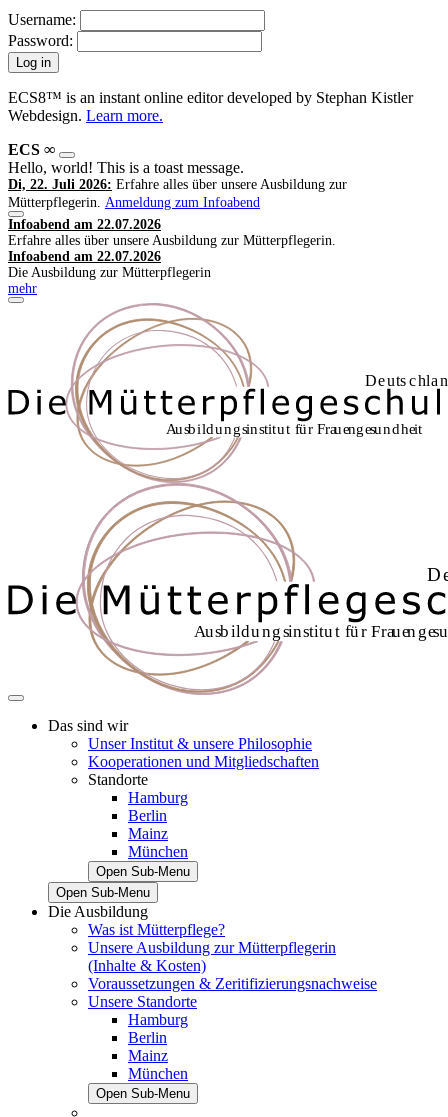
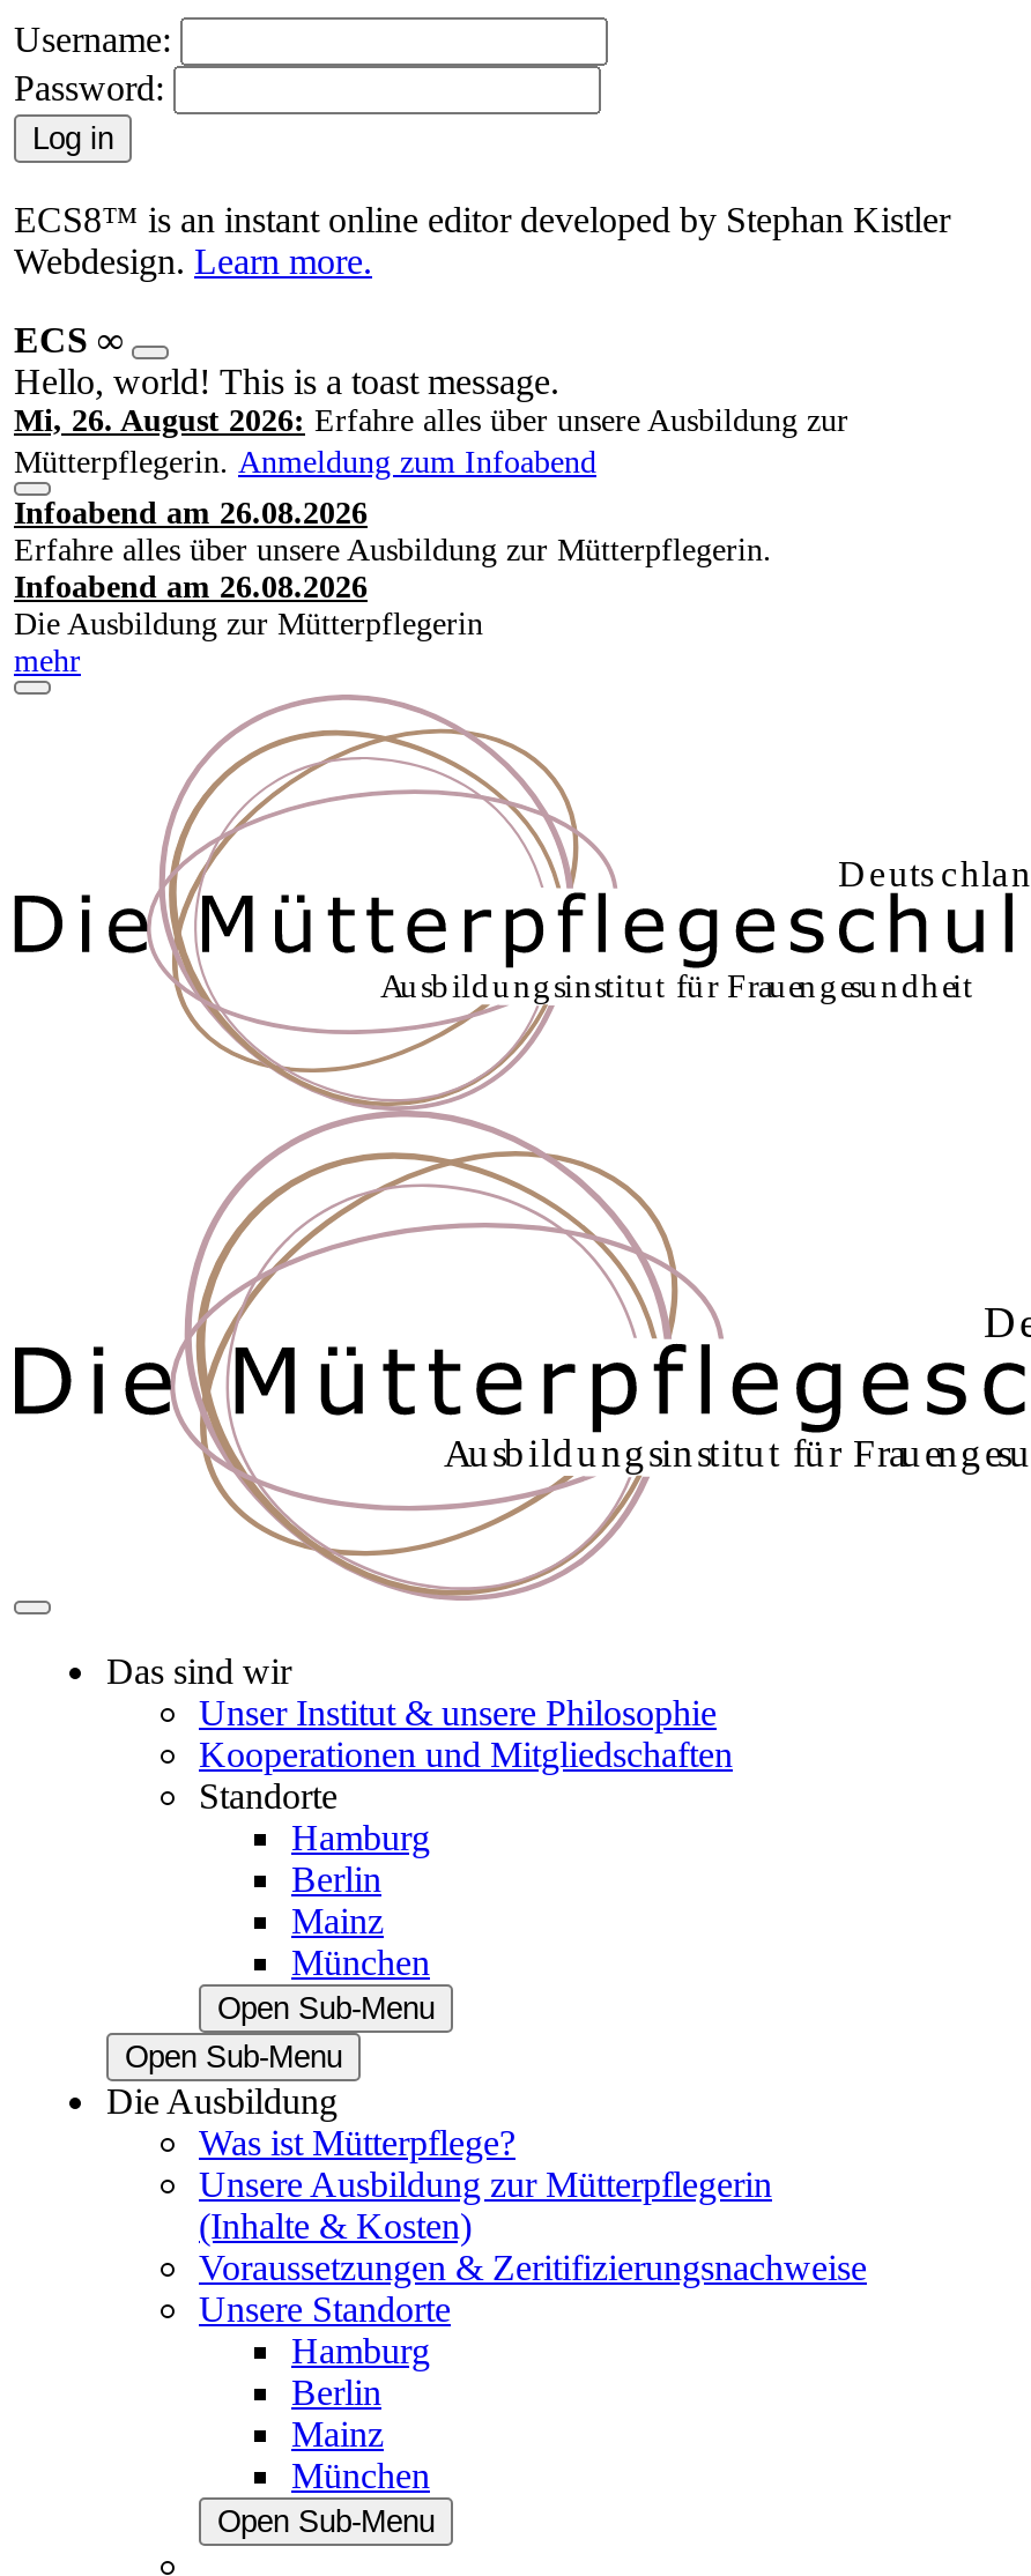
- Di, 22. Juli 2026: Erfahre alles über unsere Ausbildung zur
+ Mi, 26. August 2026: Erfahre alles über unsere Ausbildung zur

- Infoabend am 22.07.2026
+ Infoabend am 26.08.2026

- Infoabend am 22.07.2026
+ Infoabend am 26.08.2026
